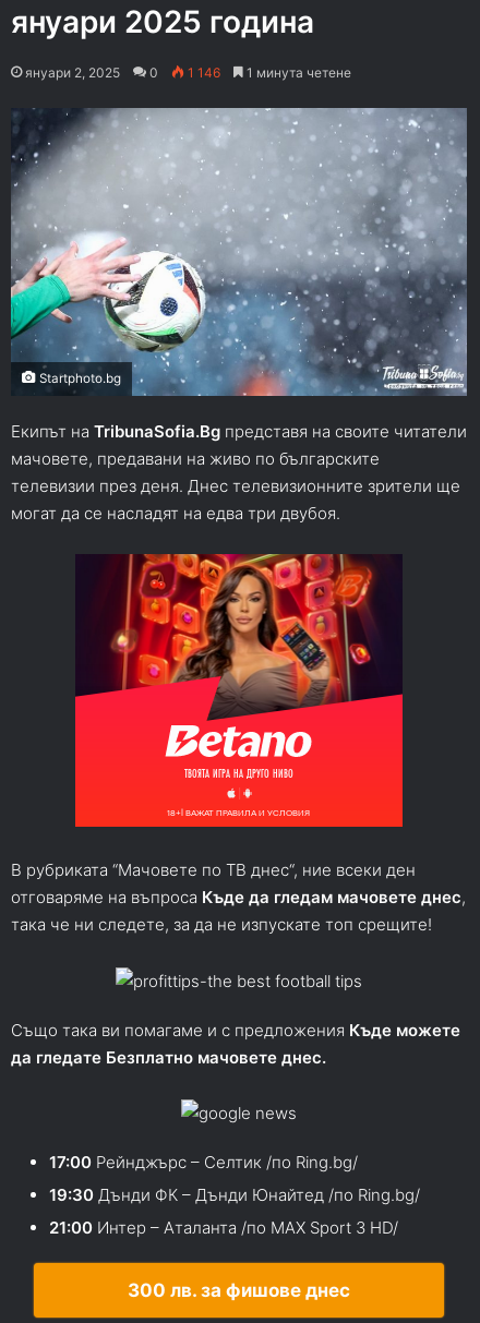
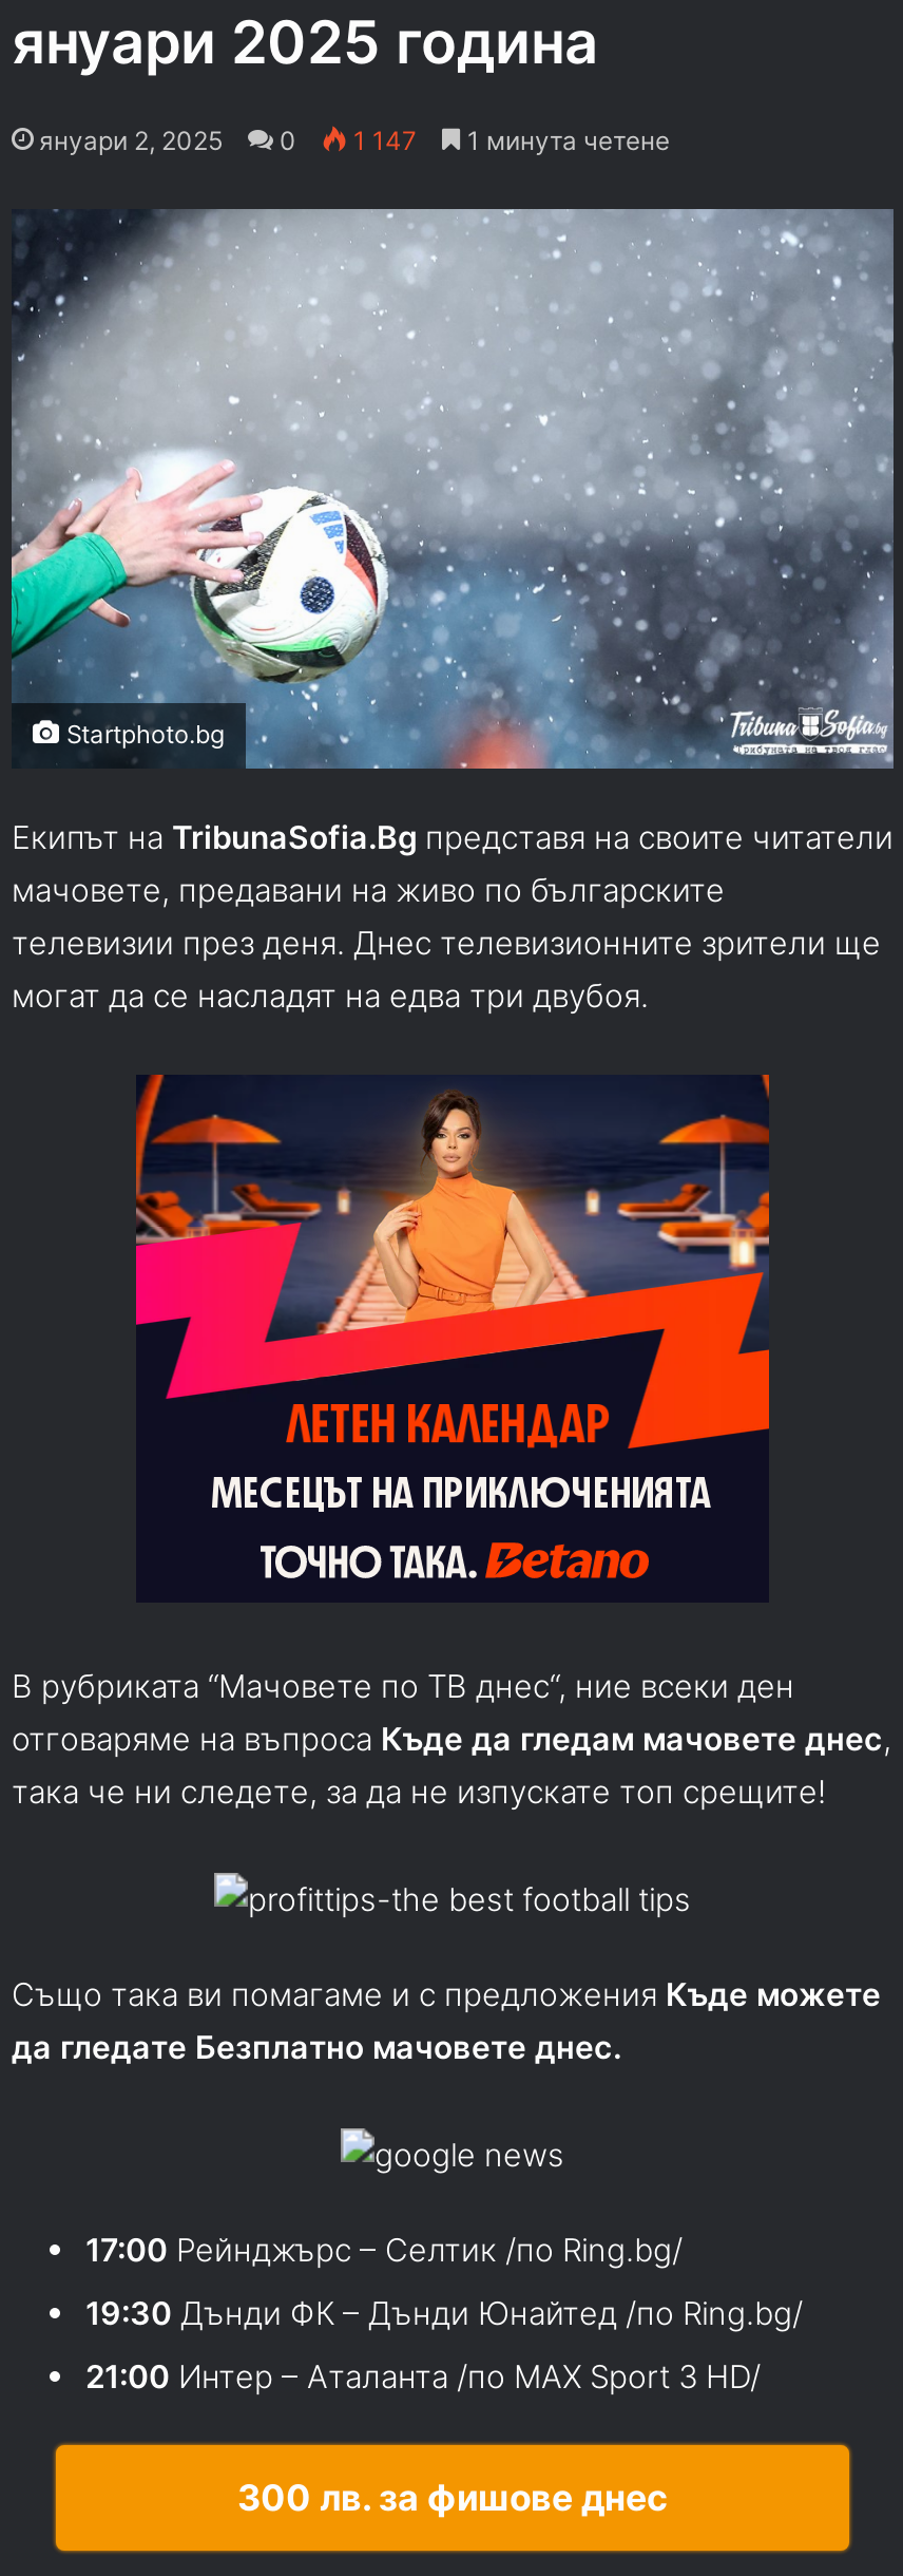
- 1 146
+ 1 147

- [image]
+ [image]
